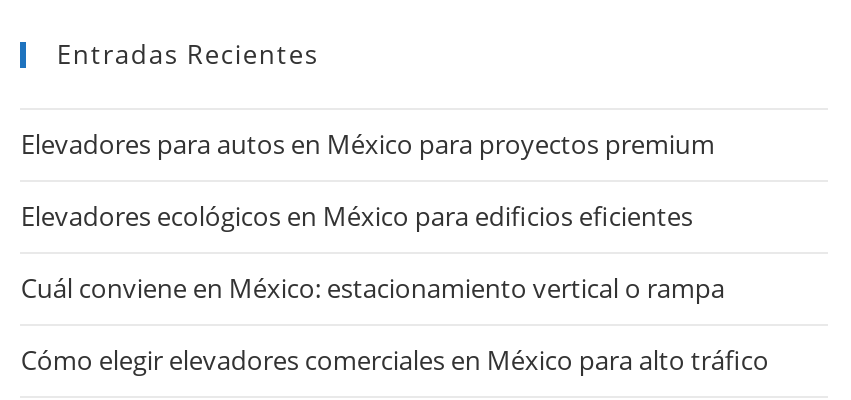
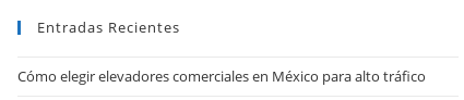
- Elevadores para autos en México para proyectos premium
- Elevadores ecológicos en México para edificios eficientes
- Cuál conviene en México: estacionamiento vertical o rampa
